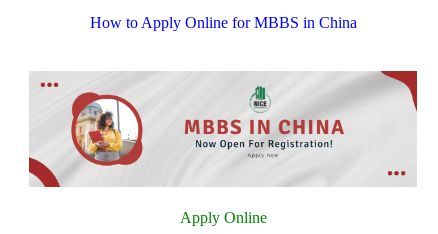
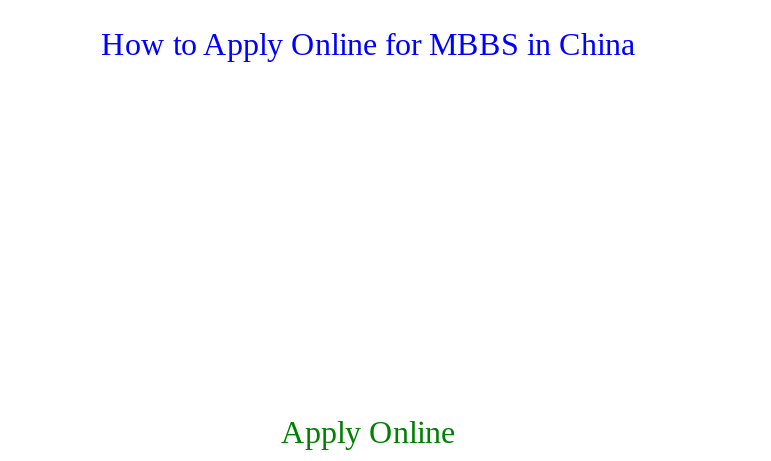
- [image]
